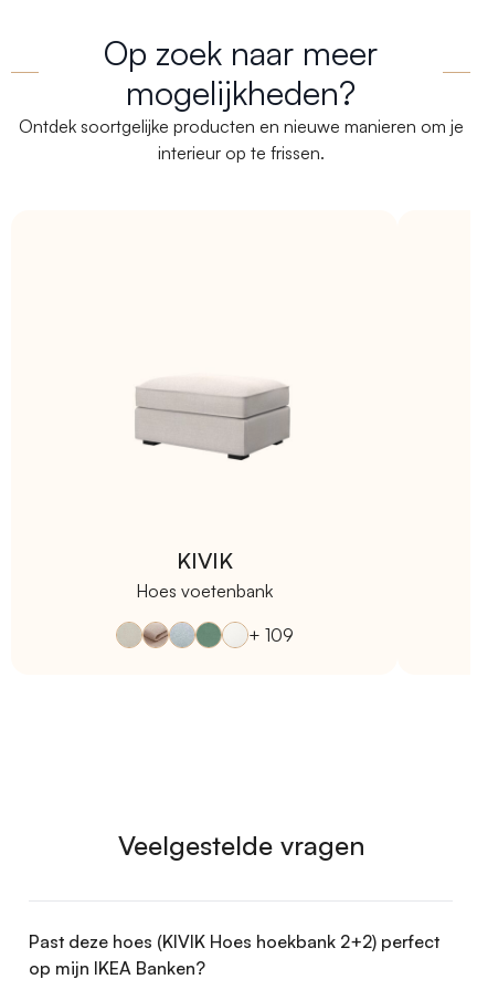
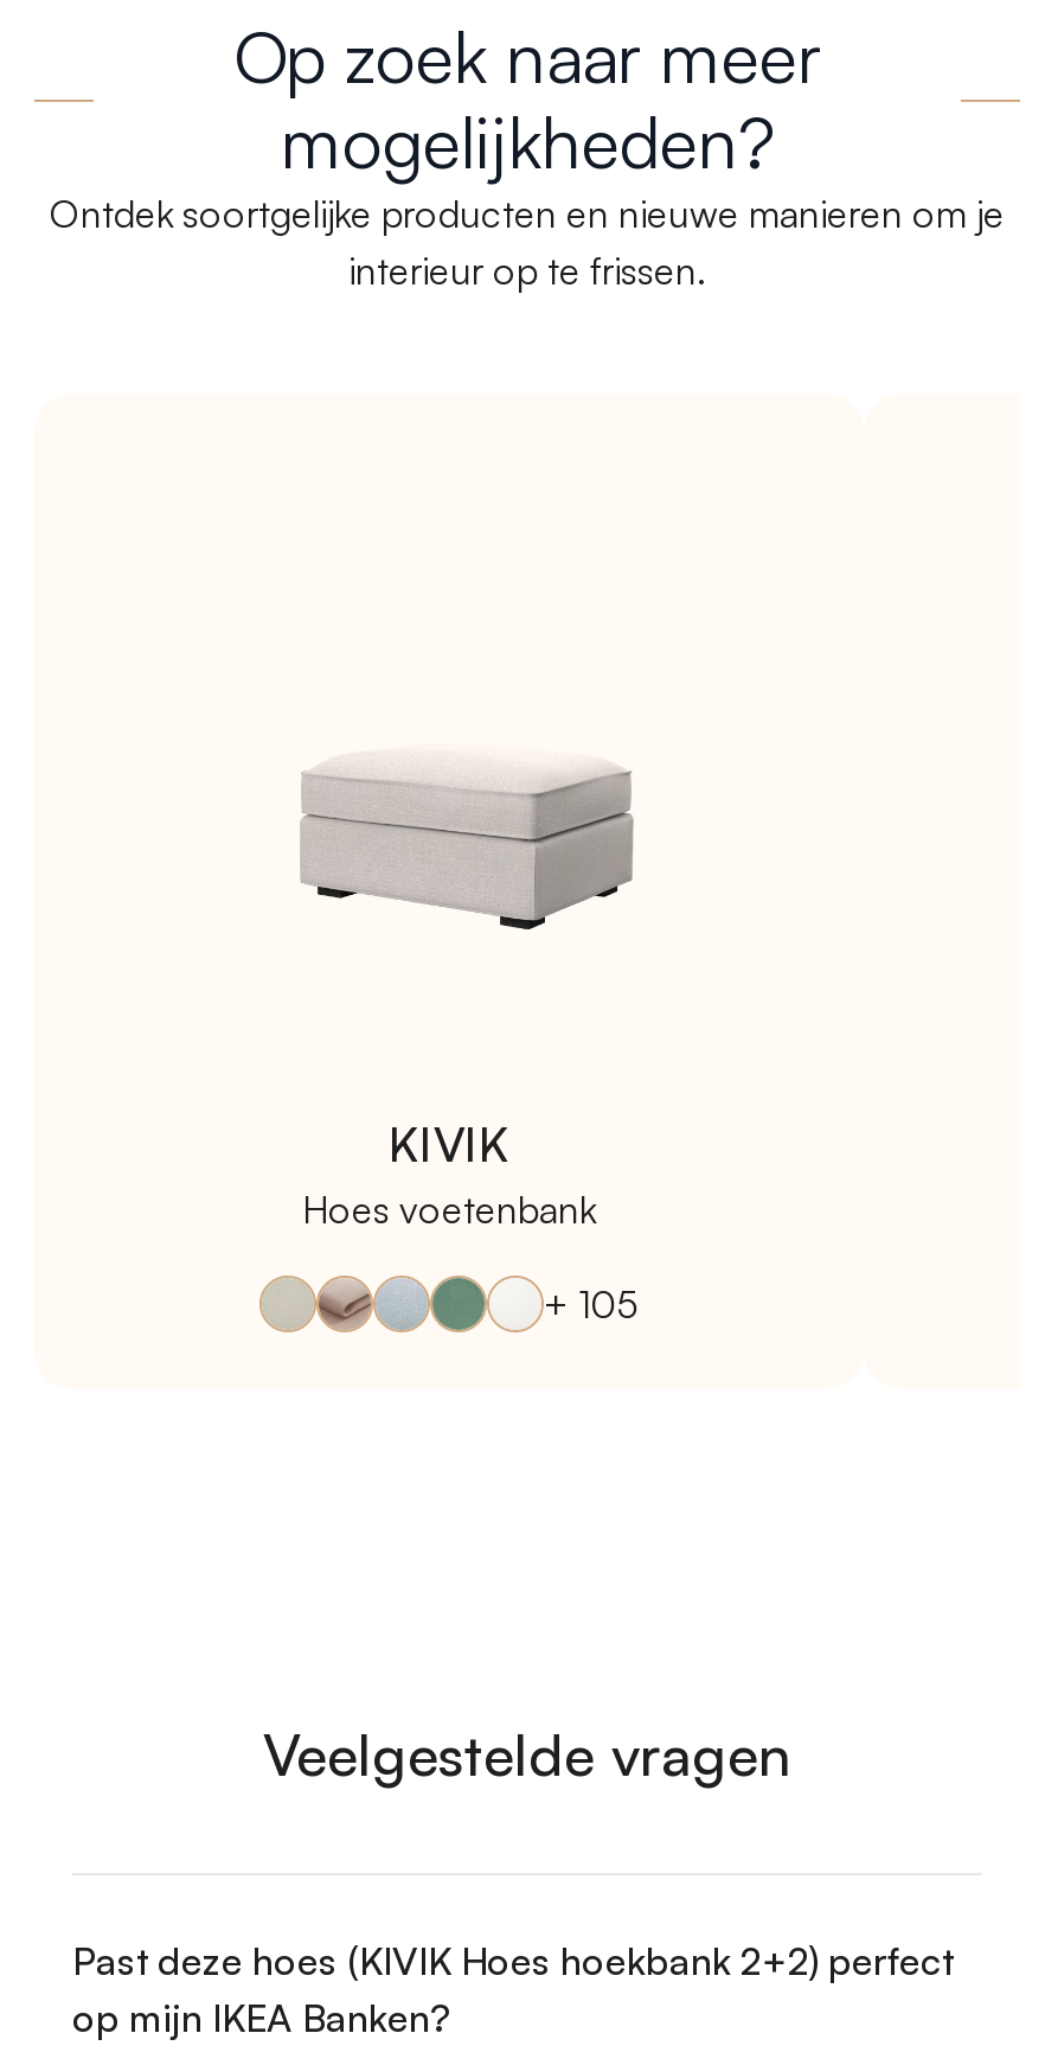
- + 109
+ + 105
